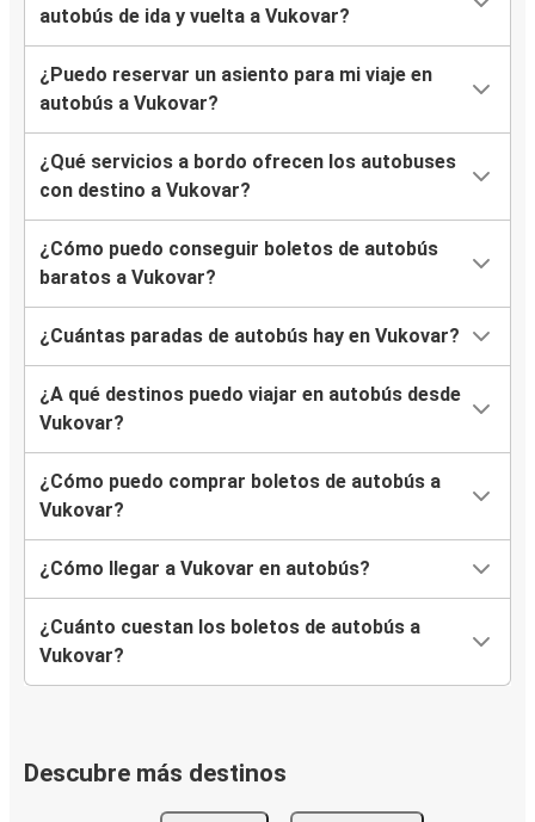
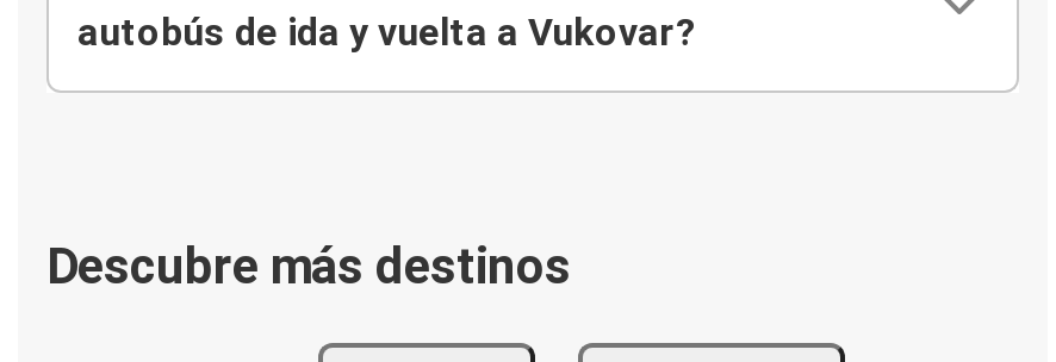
- ¿Puedo reservar un asiento para mi viaje en
- autobús a Vukovar?
- ¿Qué servicios a bordo ofrecen los autobuses
- con destino a Vukovar?
- ¿Cómo puedo conseguir boletos de autobús
- baratos a Vukovar?
- ¿Cuántas paradas de autobús hay en Vukovar?
- ¿A qué destinos puedo viajar en autobús desde
- Vukovar?
- ¿Cómo puedo comprar boletos de autobús a
- Vukovar?
- ¿Cómo llegar a Vukovar en autobús?
- ¿Cuánto cuestan los boletos de autobús a
- Vukovar?
